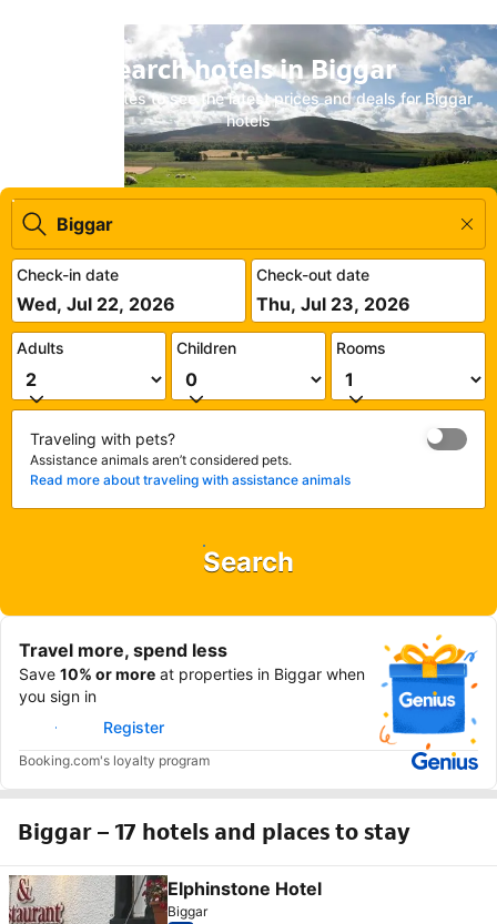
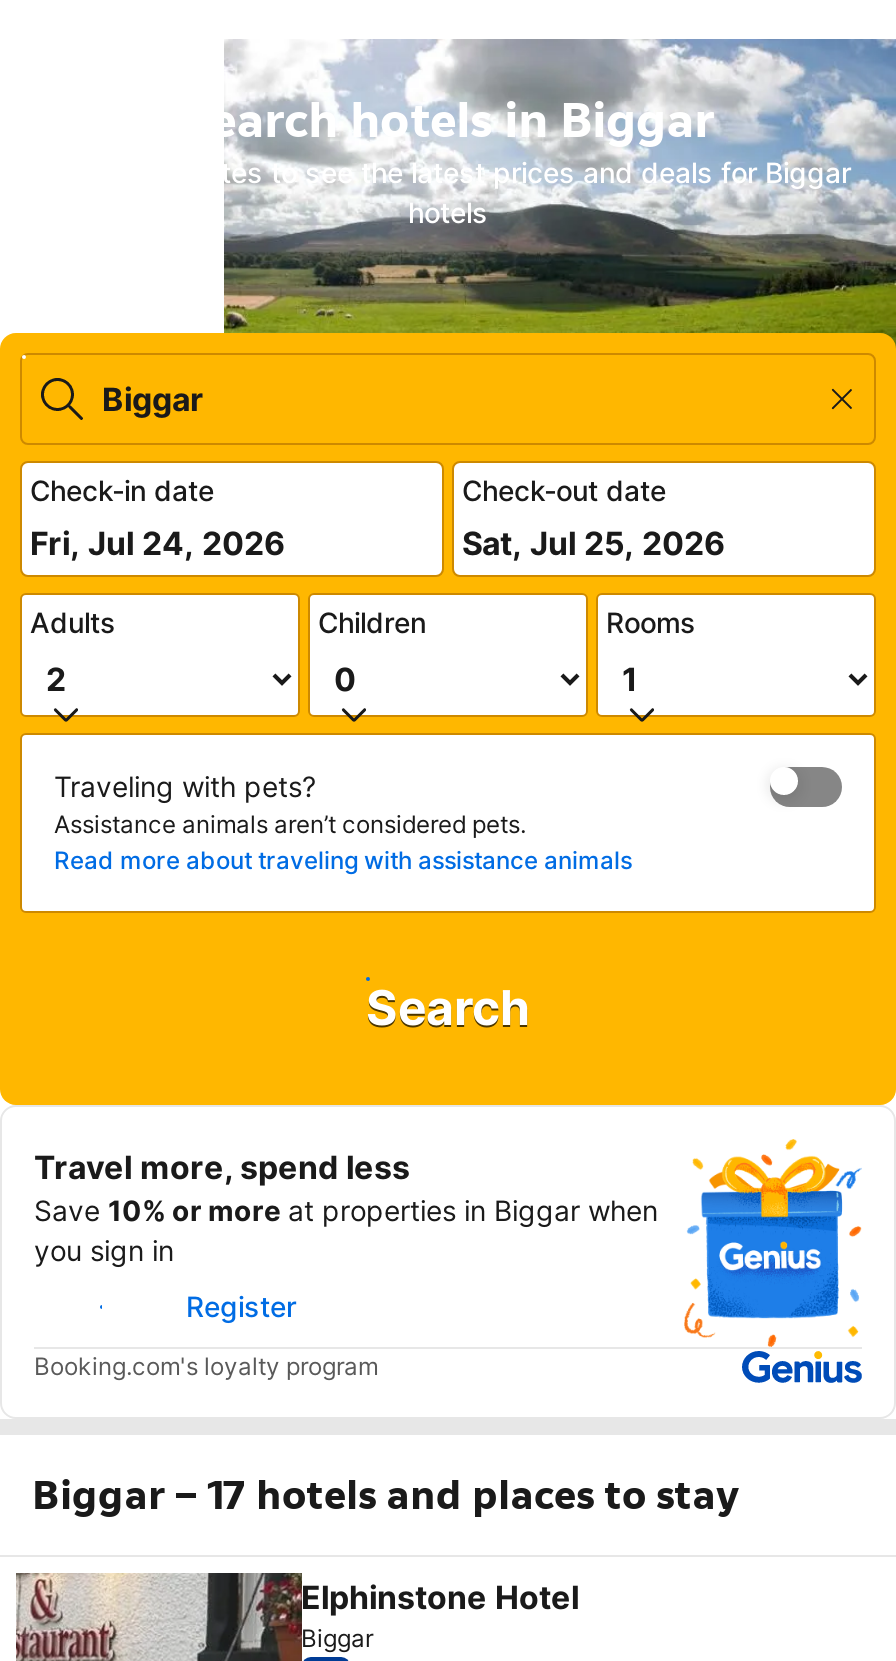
- Wed, Jul 22, 2026
+ Fri, Jul 24, 2026

- Thu, Jul 23, 2026
+ Sat, Jul 25, 2026
